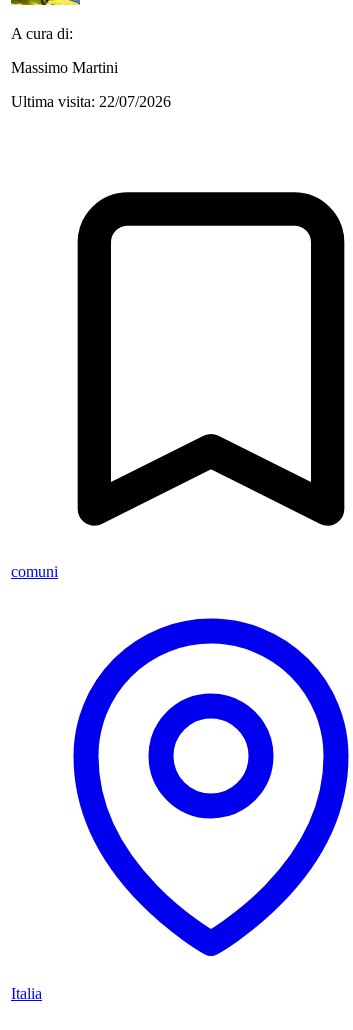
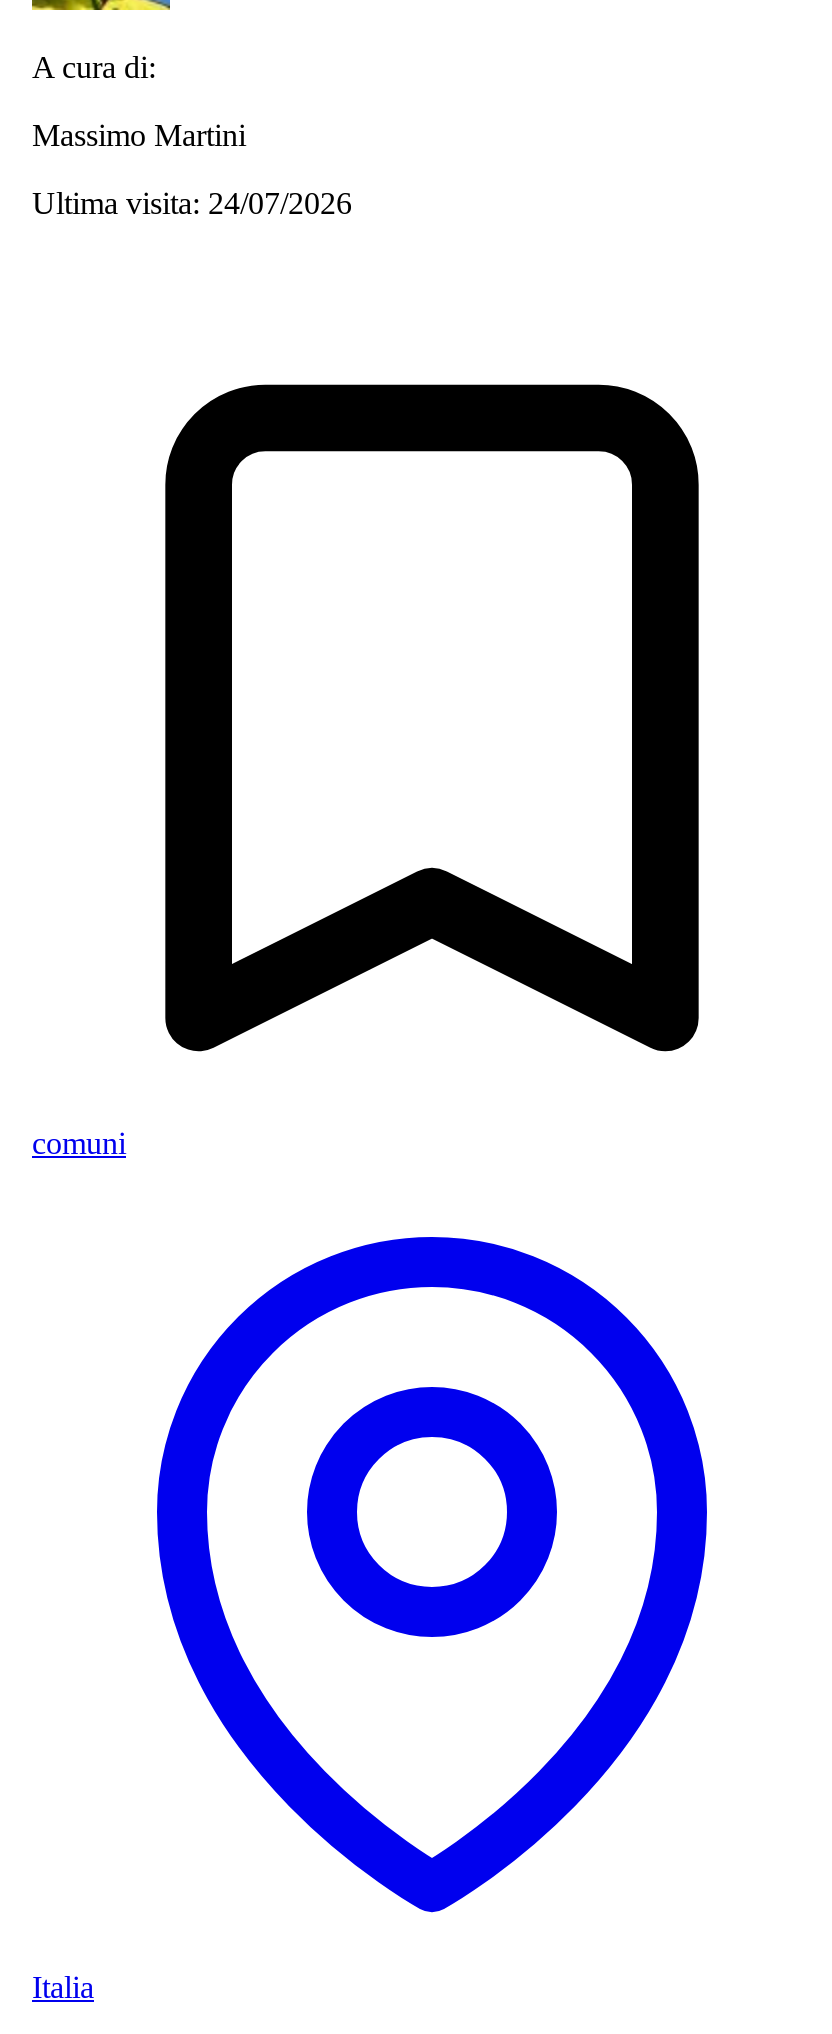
- Ultima visita: 22/07/2026
+ Ultima visita: 24/07/2026
